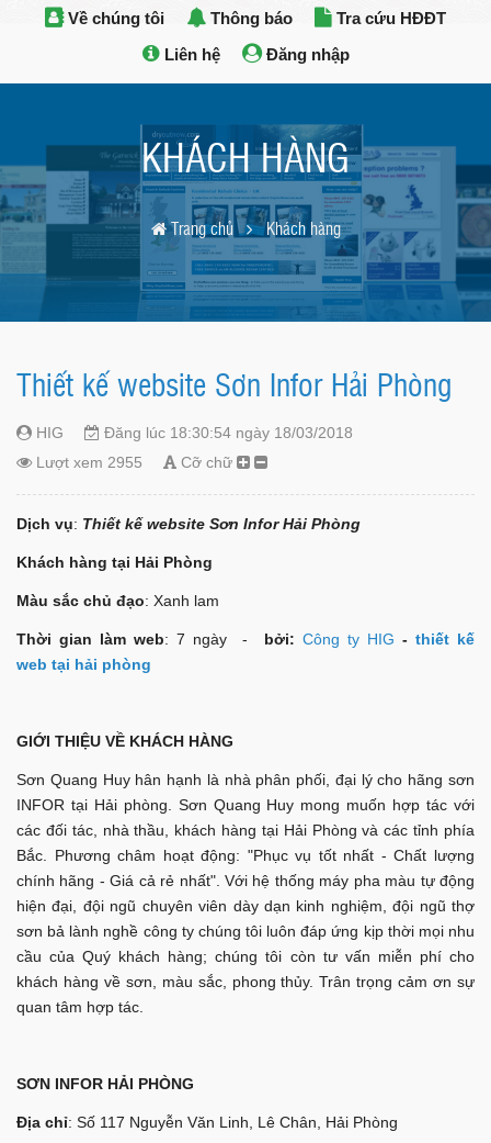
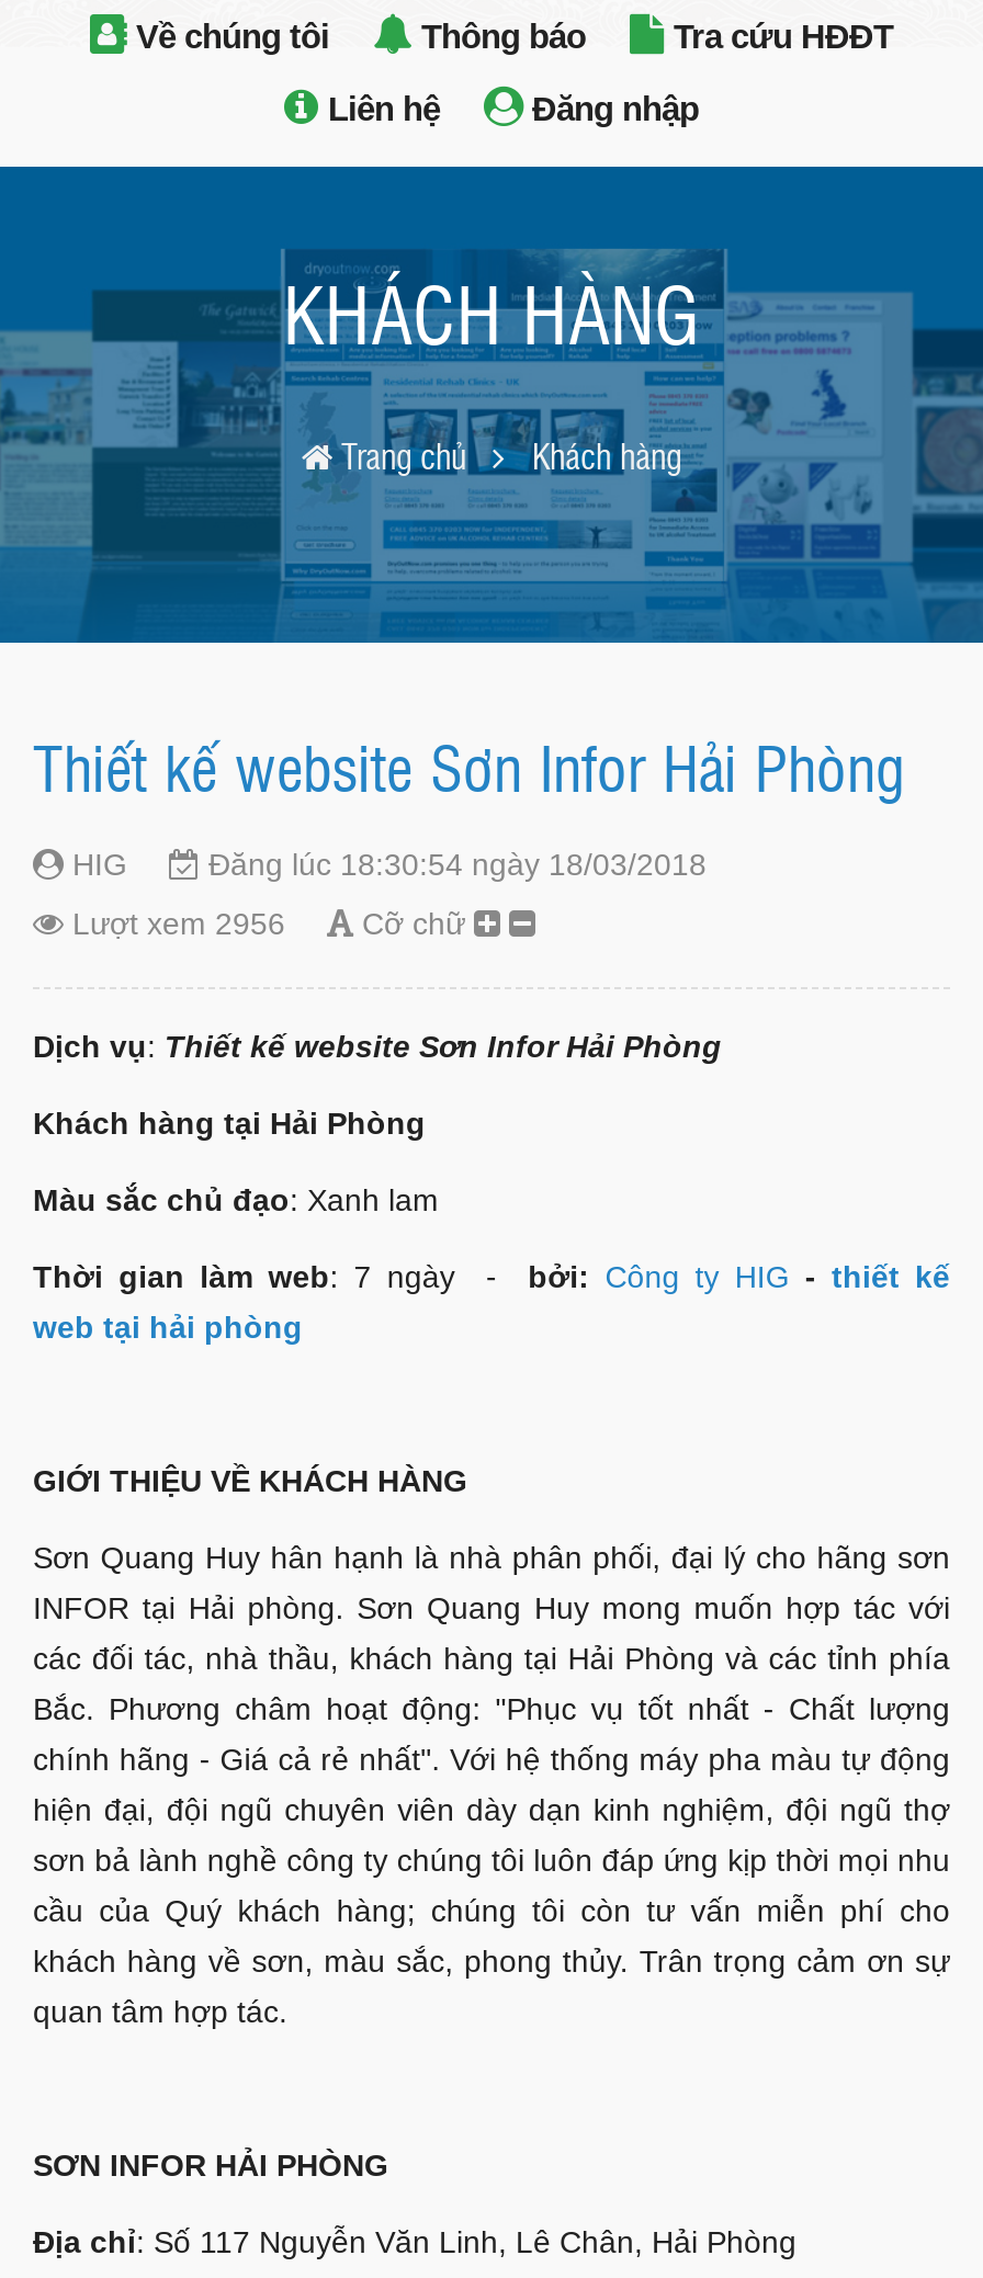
- Lượt xem 2955 Cỡ chữ
+ Lượt xem 2956 Cỡ chữ
